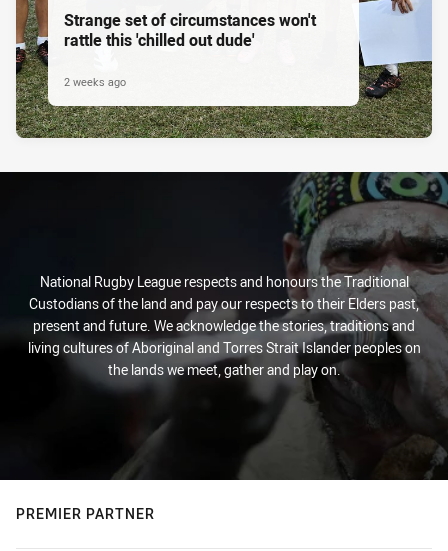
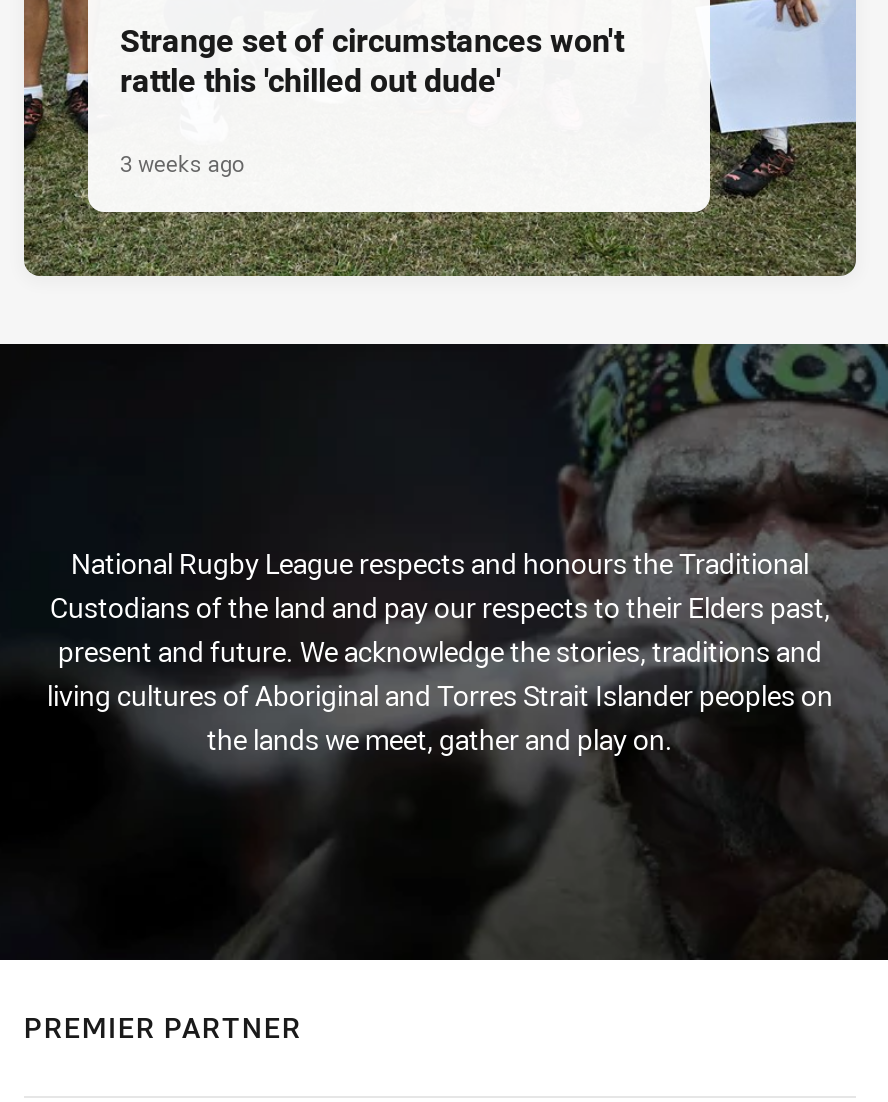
- 2 weeks ago
+ 3 weeks ago
